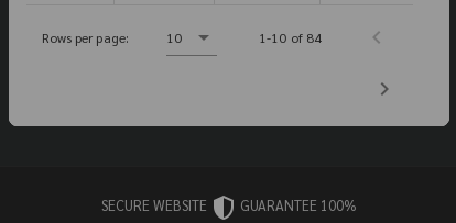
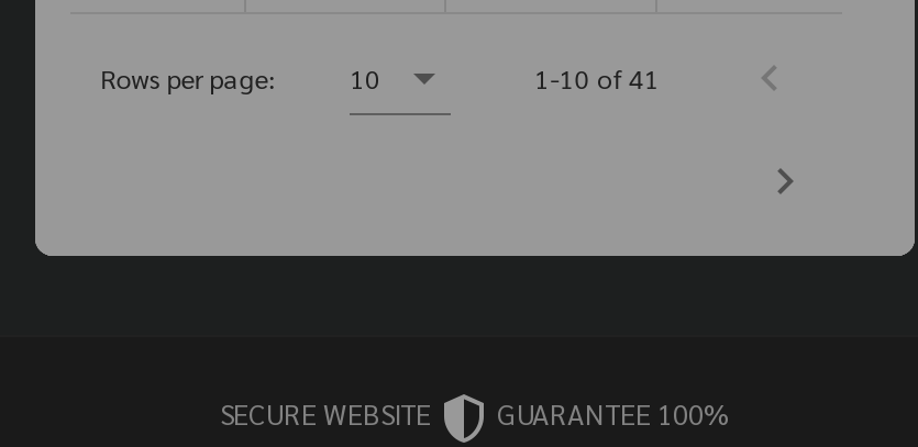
- 1-10 of 84
+ 1-10 of 41
